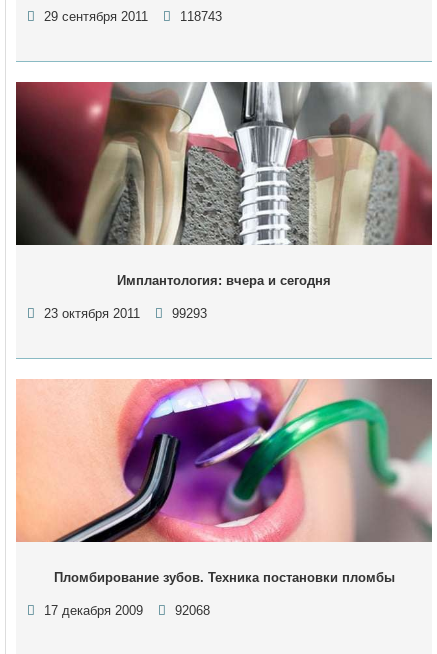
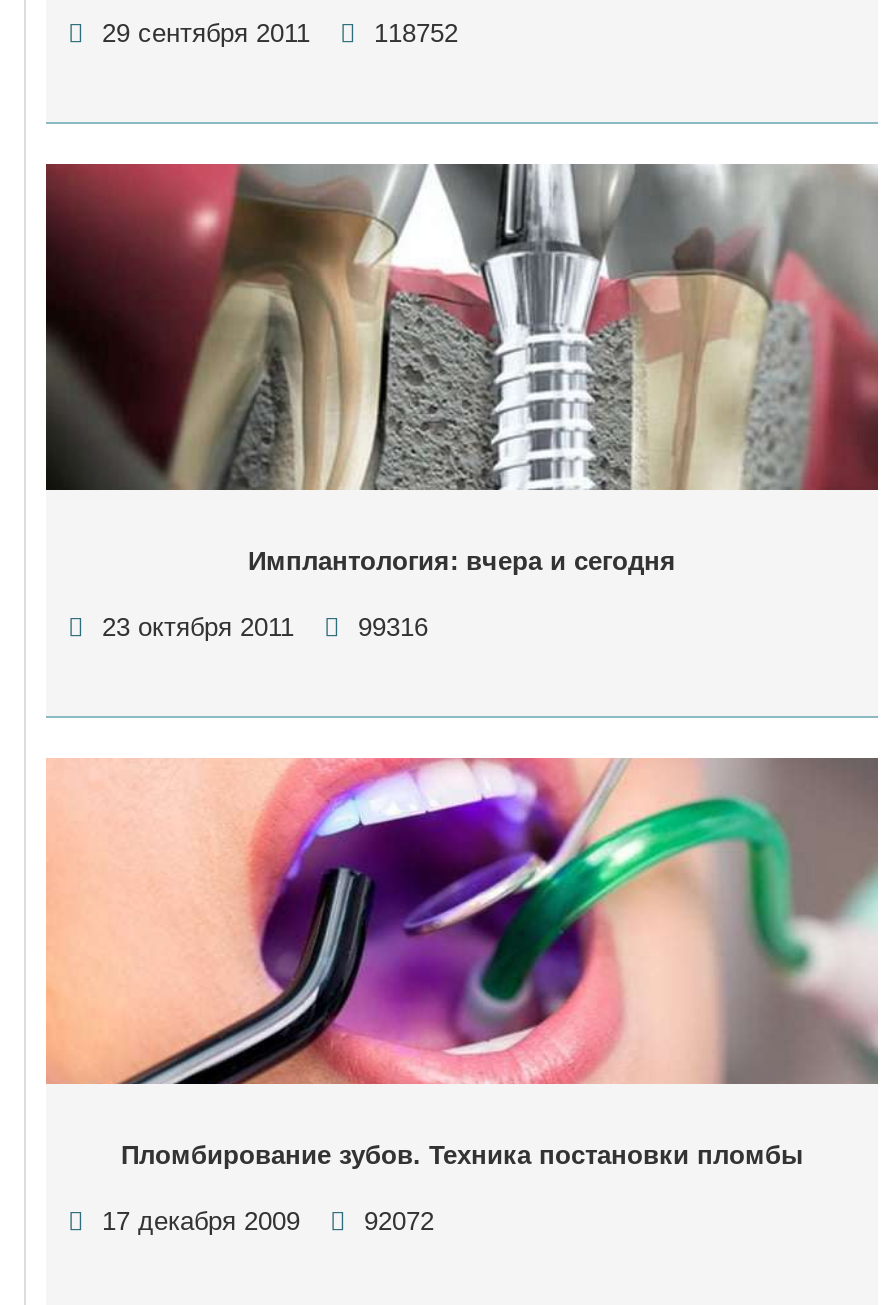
- 29 сентября 2011 118743
+ 29 сентября 2011 118752

- 23 октября 2011 99293
+ 23 октября 2011 99316

- 17 декабря 2009 92068
+ 17 декабря 2009 92072
